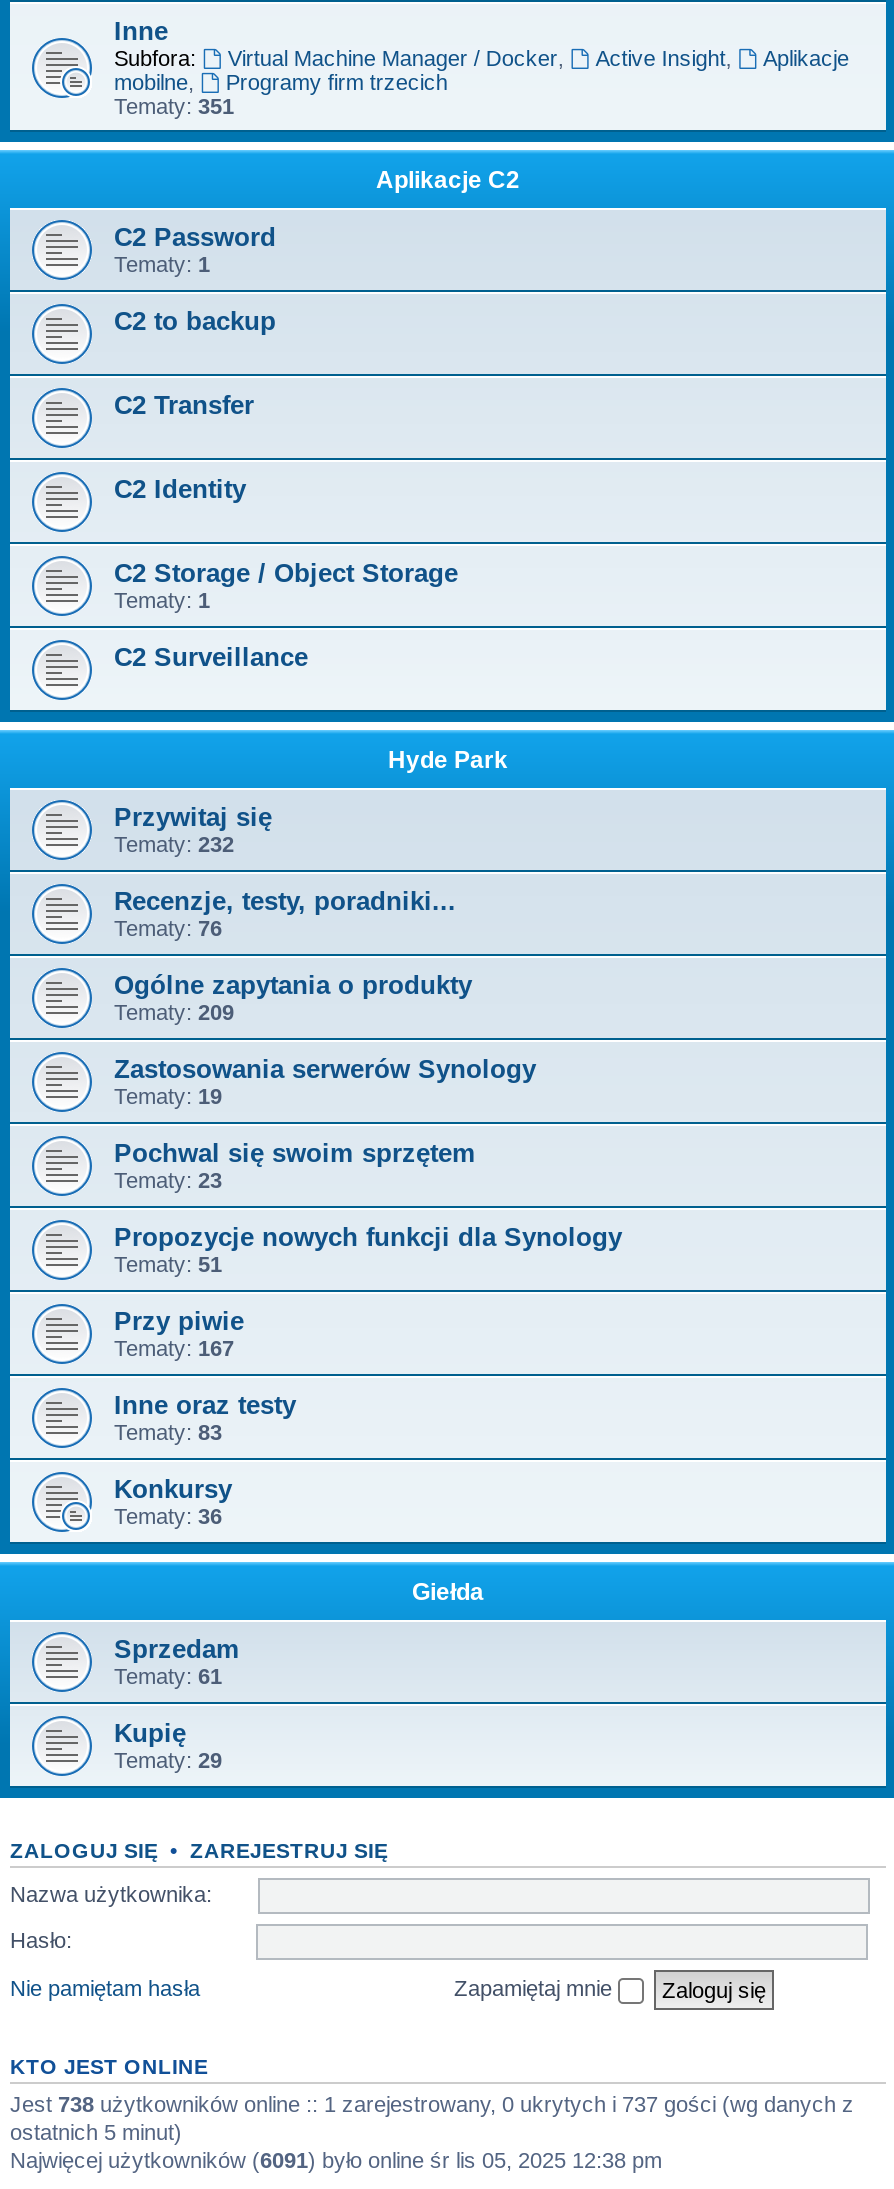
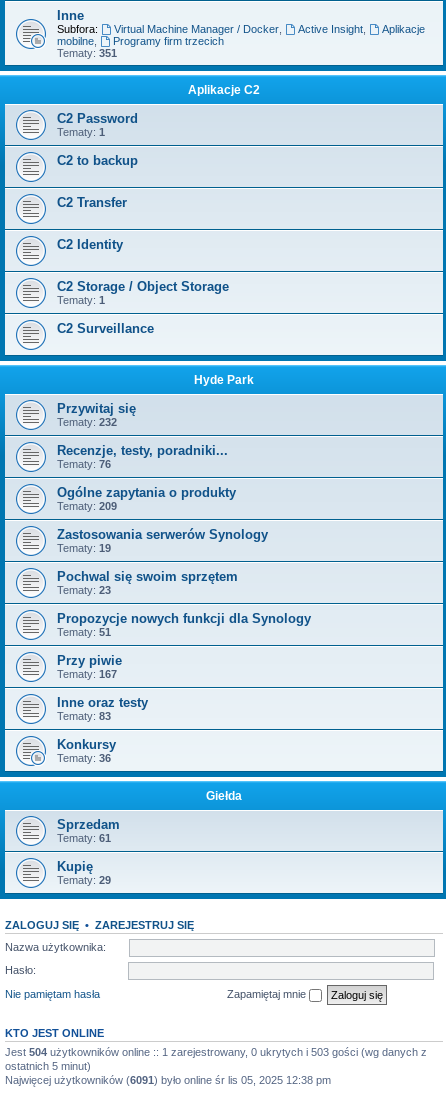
- Jest 738 użytkowników online :: 1 zarejestrowany, 0 ukrytych i 737 gości (wg danych z
+ Jest 504 użytkowników online :: 1 zarejestrowany, 0 ukrytych i 503 gości (wg danych z
